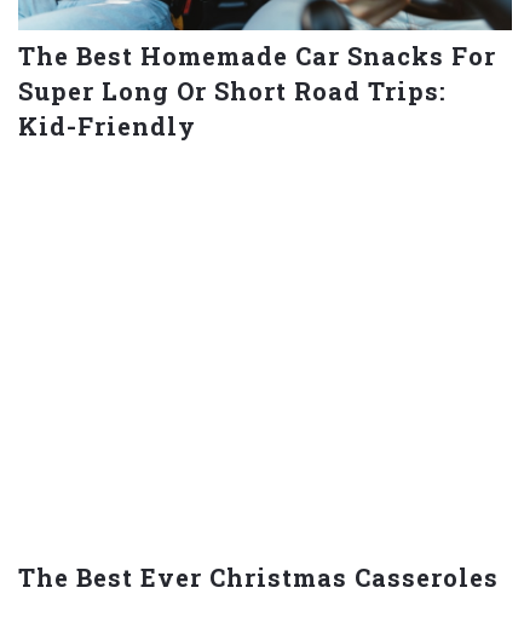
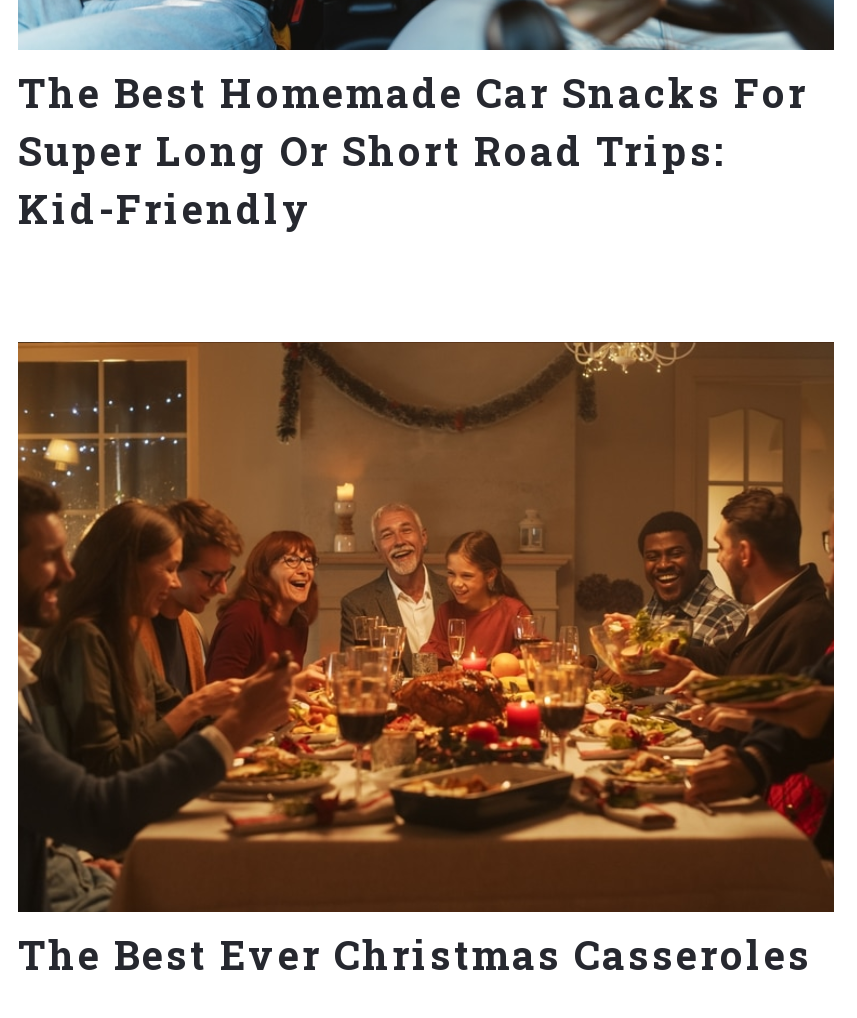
+ [image]
